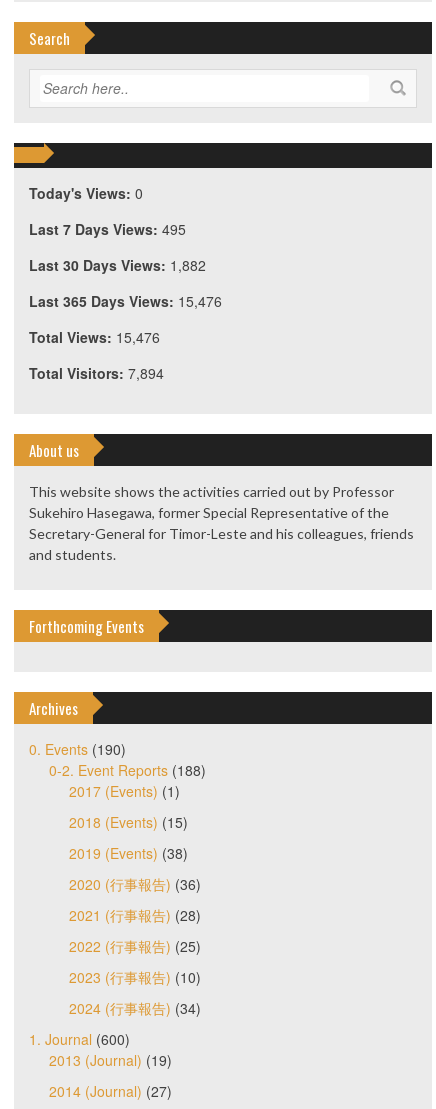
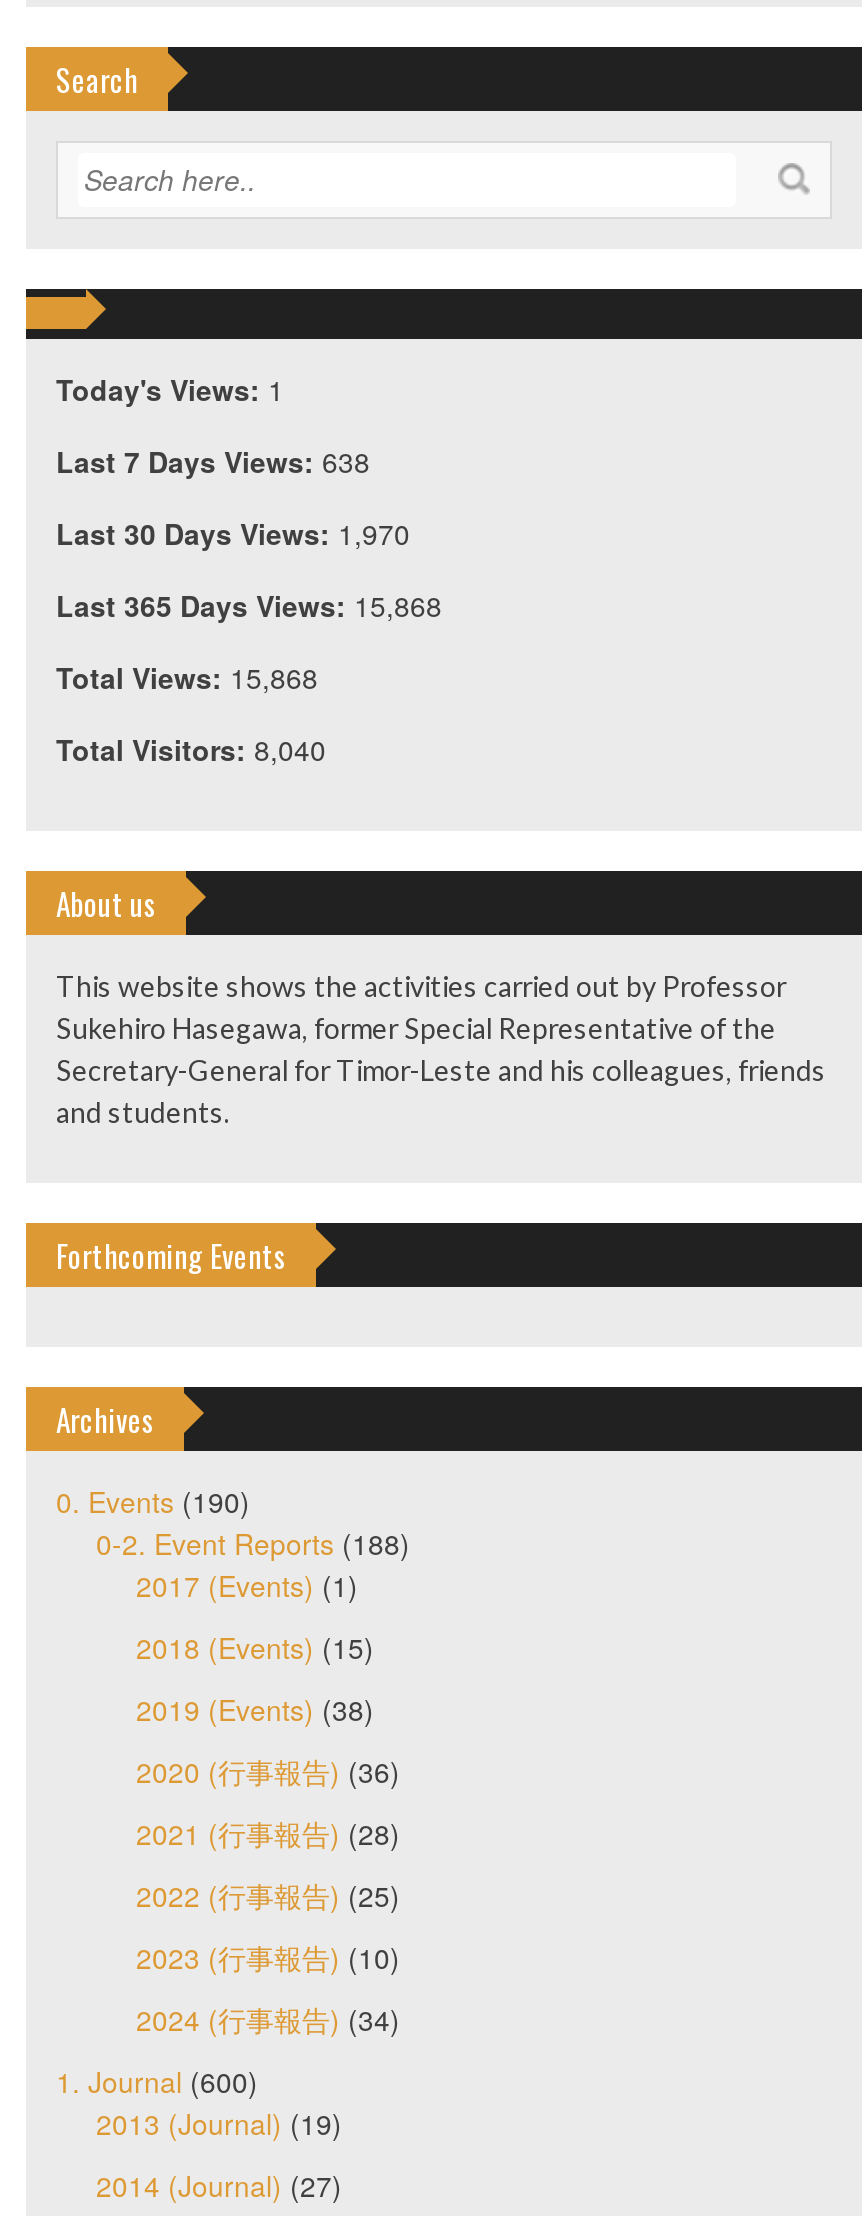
- Today's Views: 0
+ Today's Views: 1

- Last 7 Days Views: 495
+ Last 7 Days Views: 638

- Last 30 Days Views: 1,882
+ Last 30 Days Views: 1,970

- Last 365 Days Views: 15,476
+ Last 365 Days Views: 15,868

- Total Views: 15,476
+ Total Views: 15,868

- Total Visitors: 7,894
+ Total Visitors: 8,040
